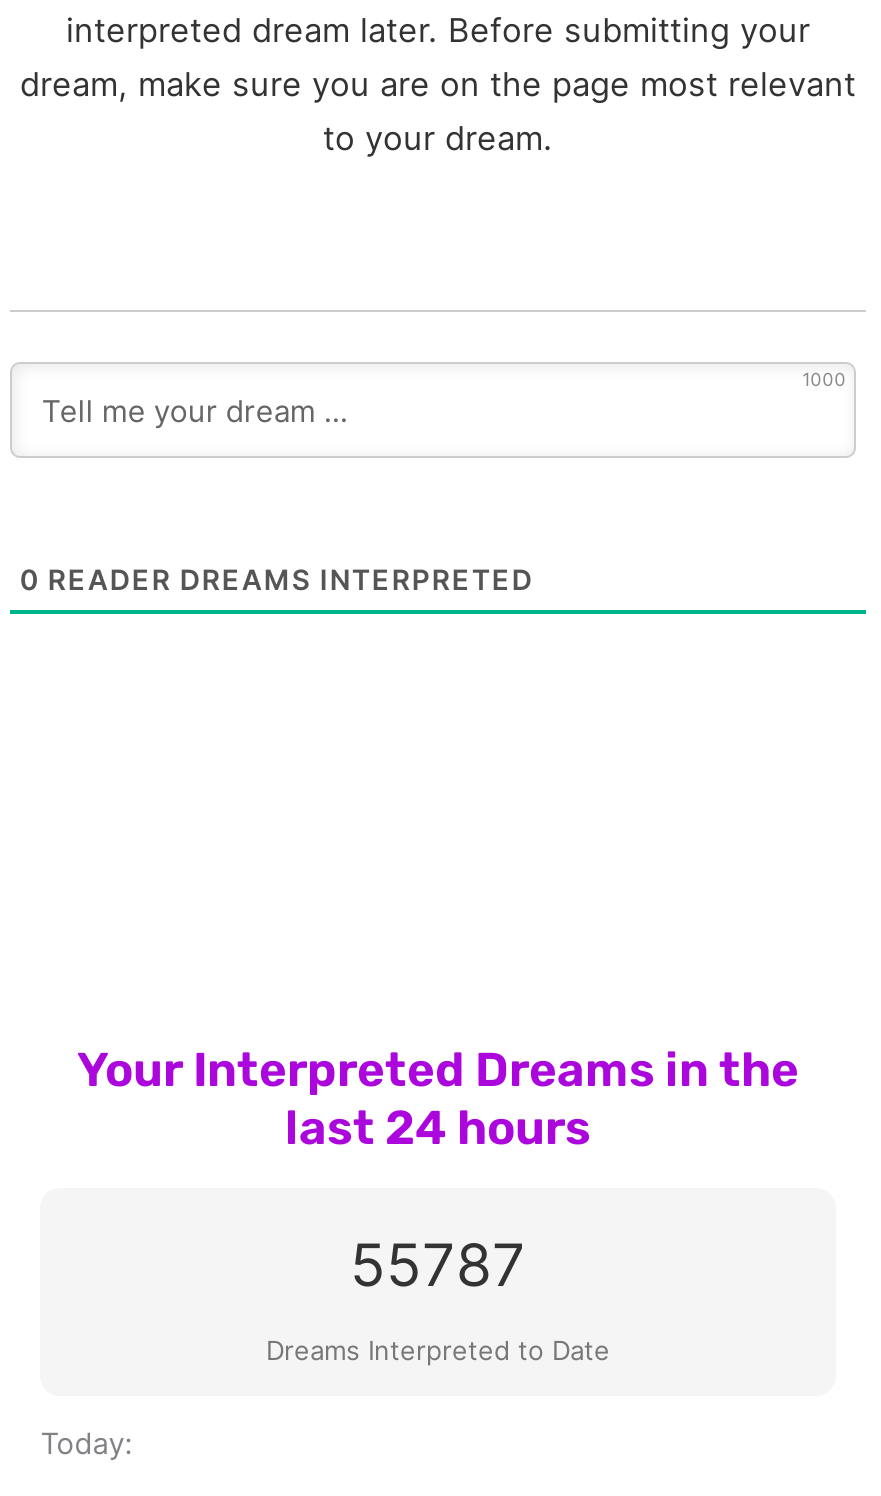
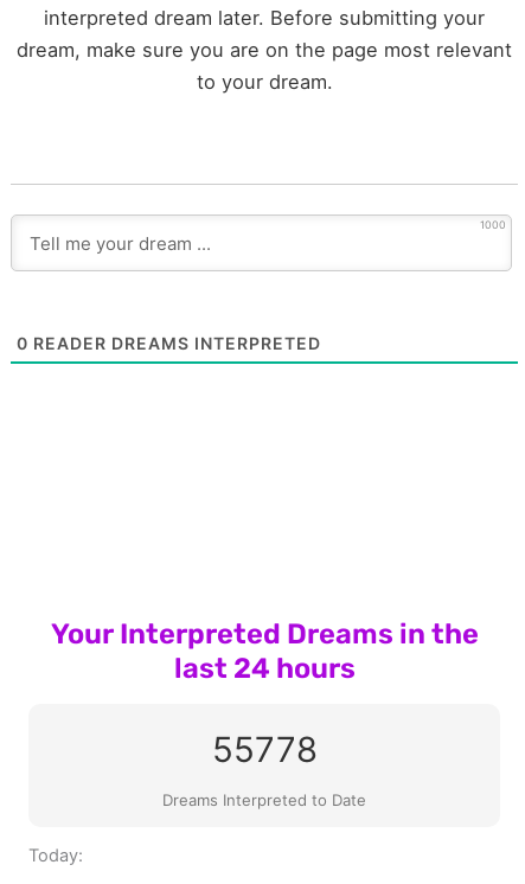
- 55787
+ 55778
